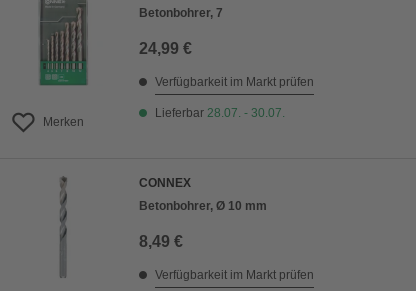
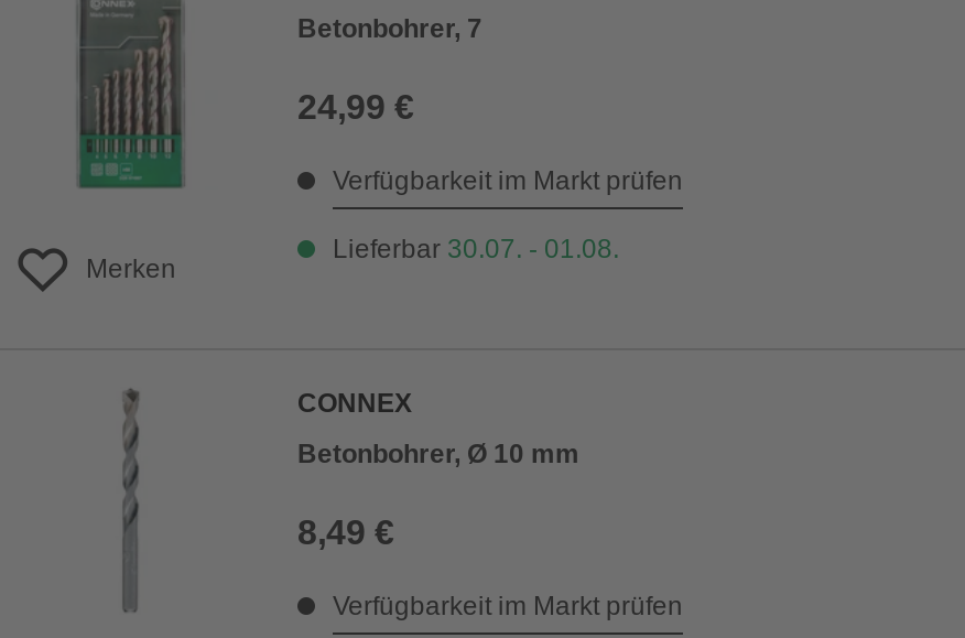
- Lieferbar 28.07. - 30.07.
+ Lieferbar 30.07. - 01.08.
